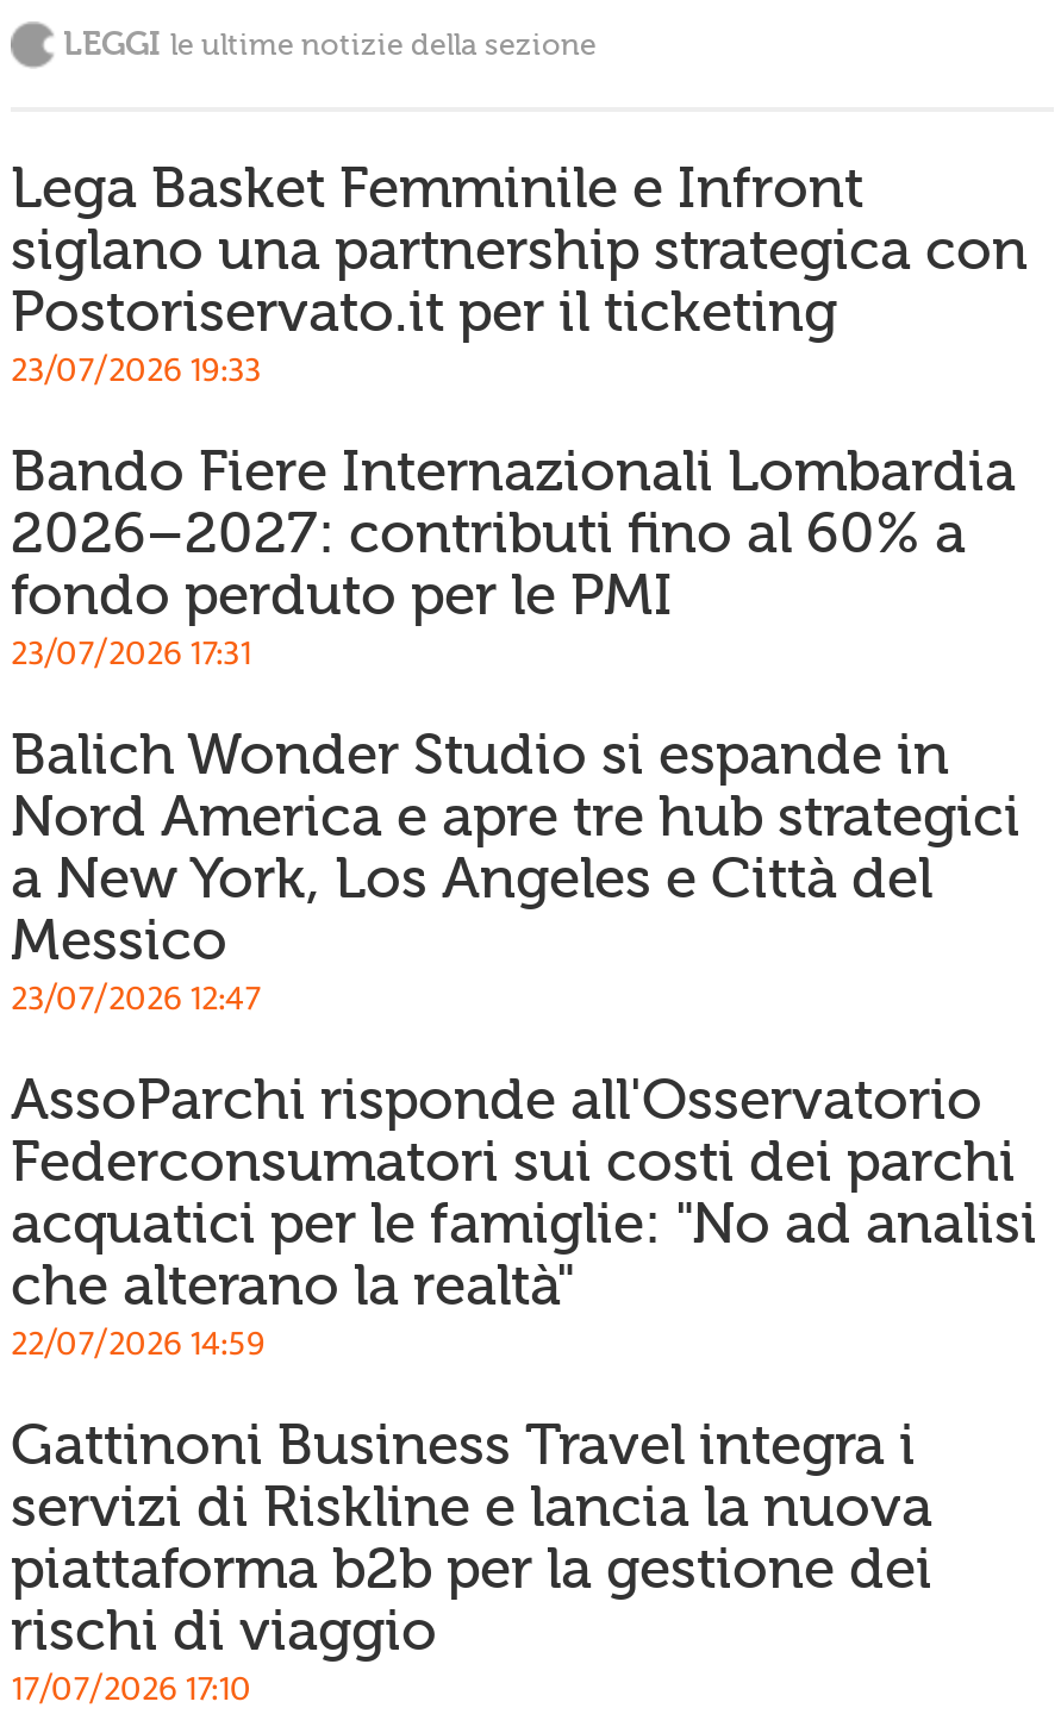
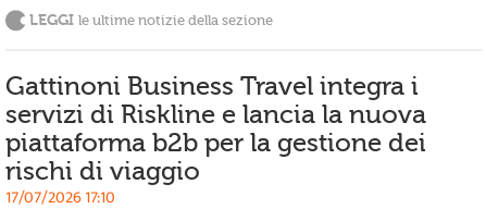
- Lega Basket Femminile e Infront
- siglano una partnership strategica con
- Postoriservato.it per il ticketing
- 23/07/2026 19:33
- Bando Fiere Internazionali Lombardia
- 2026–2027: contributi fino al 60% a
- fondo perduto per le PMI
- 23/07/2026 17:31
- Balich Wonder Studio si espande in
- Nord America e apre tre hub strategici
- a New York, Los Angeles e Città del
- Messico
- 23/07/2026 12:47
- AssoParchi risponde all'Osservatorio
- Federconsumatori sui costi dei parchi
- acquatici per le famiglie: "No ad analisi
- che alterano la realtà"
- 22/07/2026 14:59
